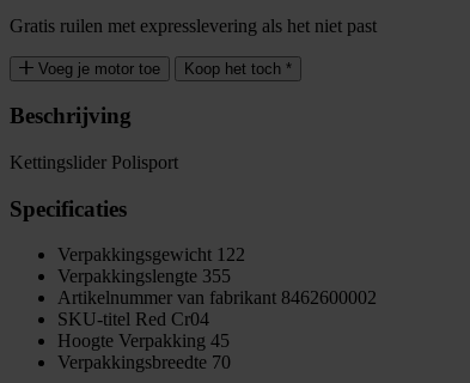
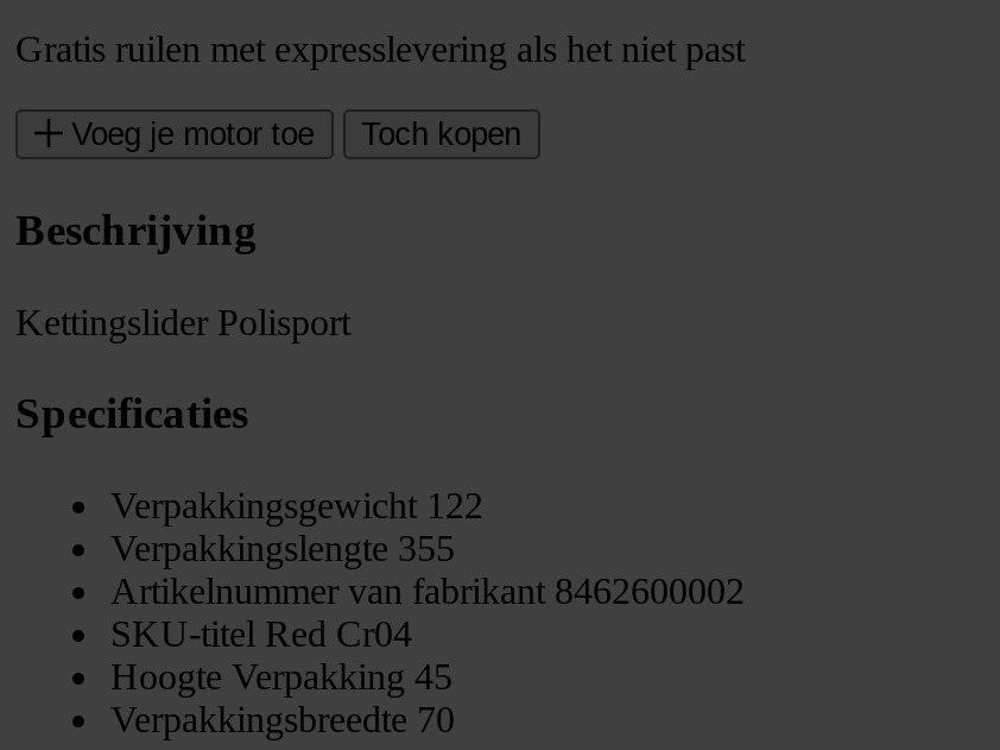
- Koop het toch *
+ Toch kopen
